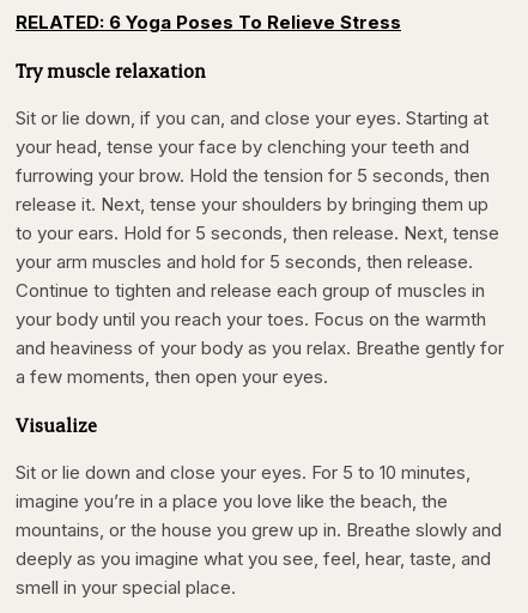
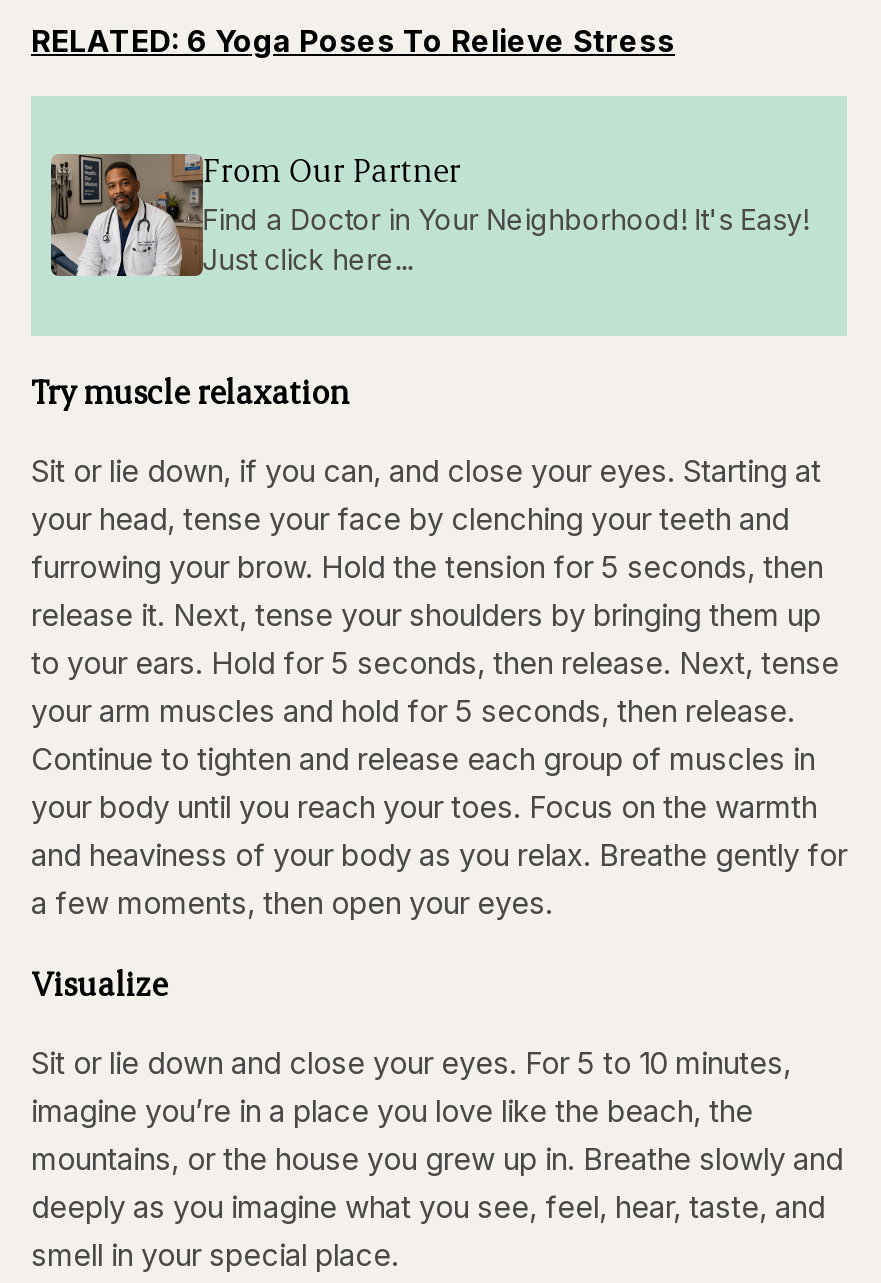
+ [image]
+ From Our Partner
+ Find a Doctor in Your Neighborhood! It's Easy!
+ Just click here...
